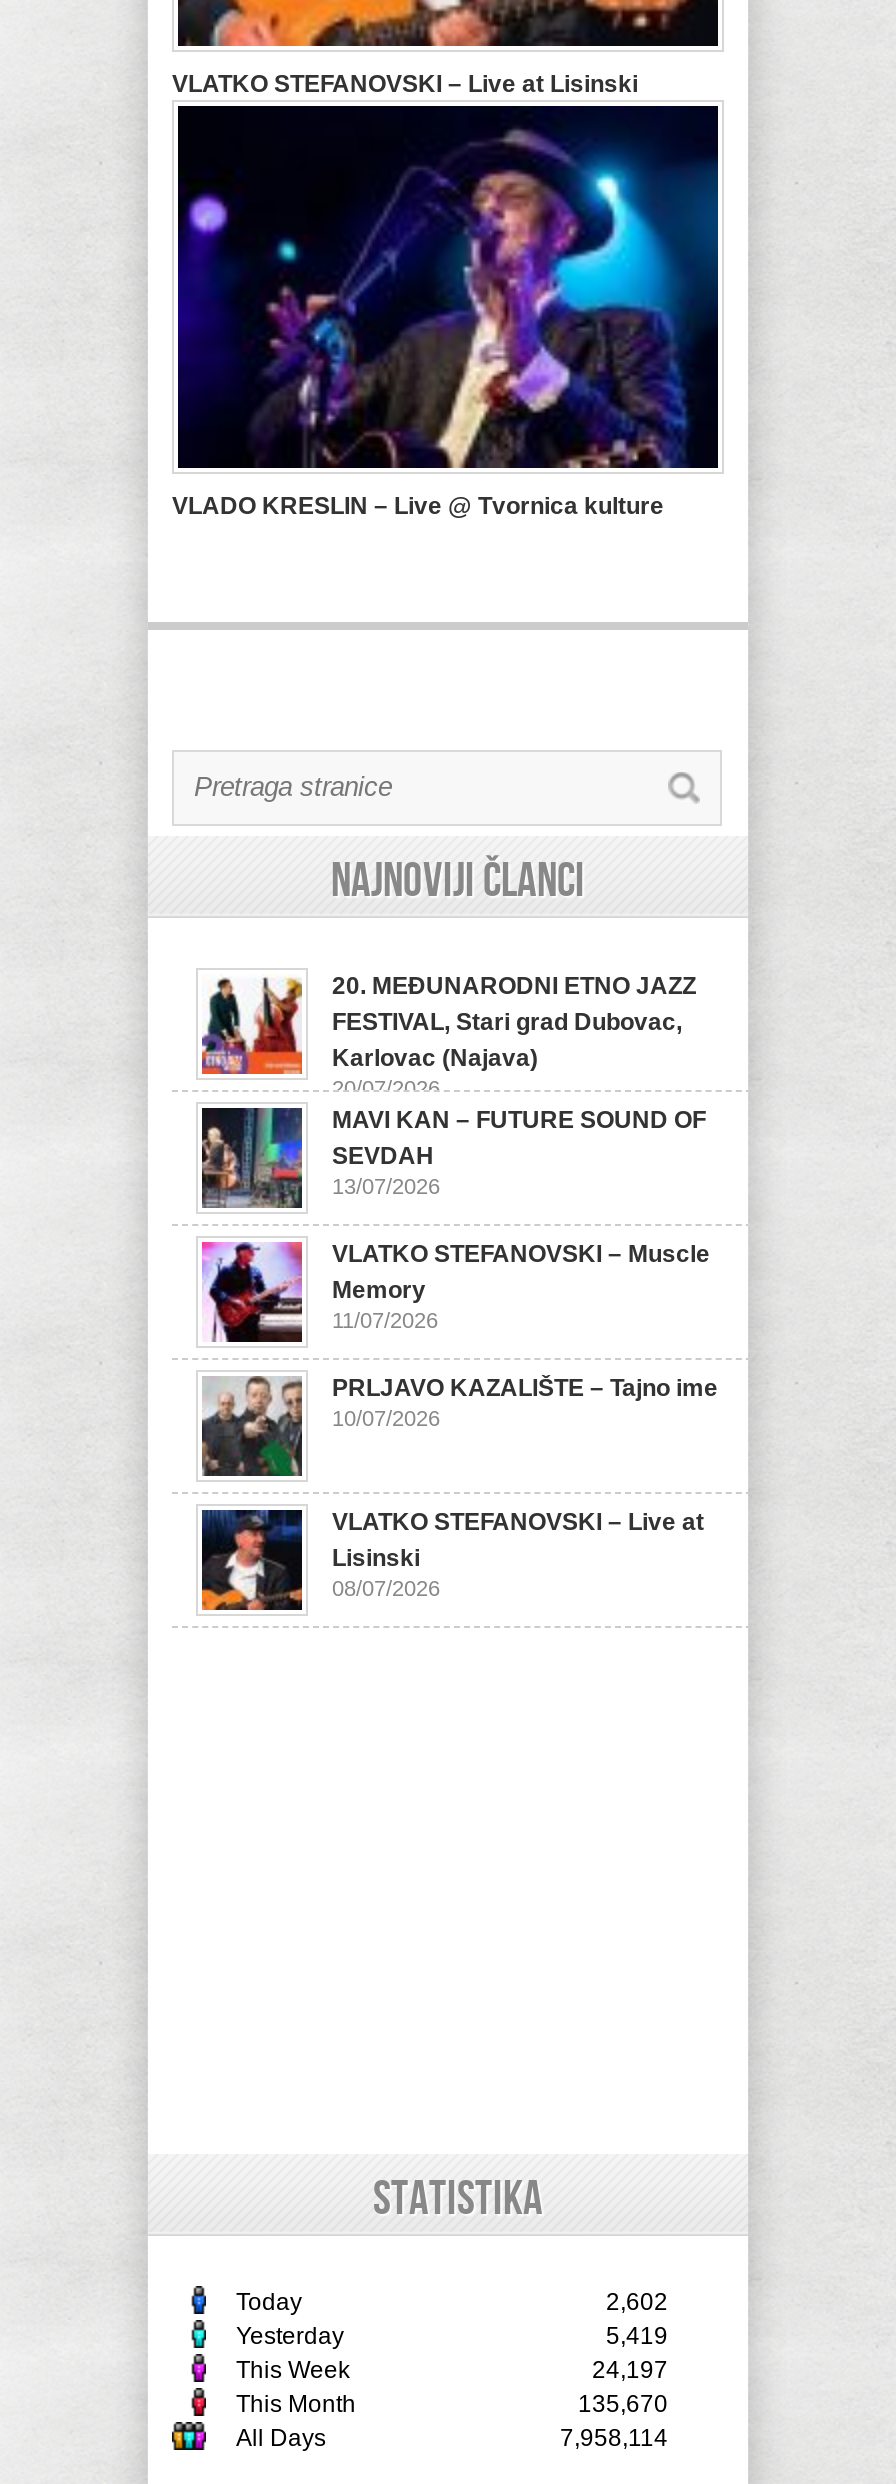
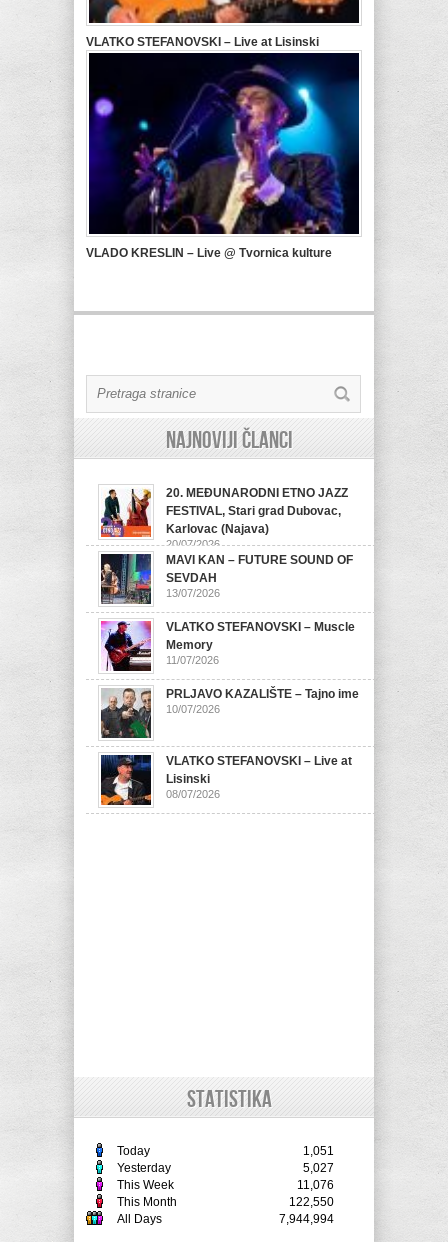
- 2,602
+ 1,051

- 5,419
+ 5,027

- 24,197
+ 11,076

- 135,670
+ 122,550

- 7,958,114
+ 7,944,994
